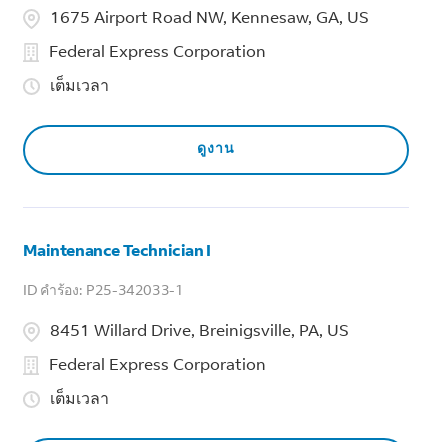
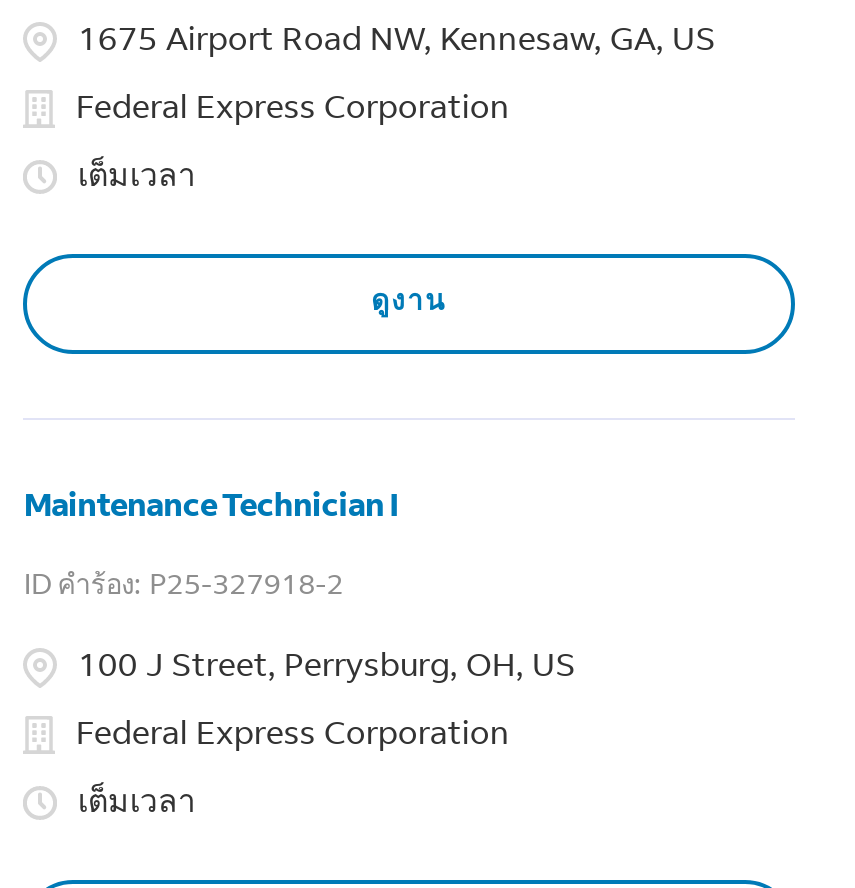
- P25-342033-1
+ P25-327918-2

- 8451 Willard Drive, Breinigsville, PA, US
+ 100 J Street, Perrysburg, OH, US
